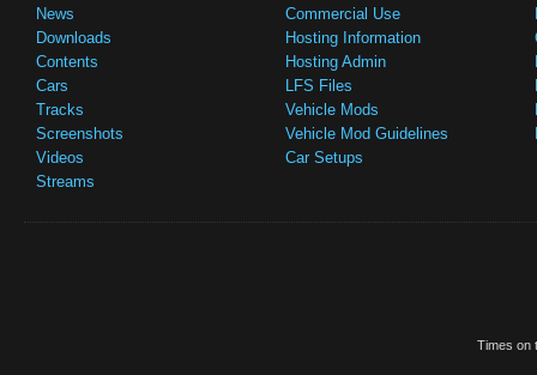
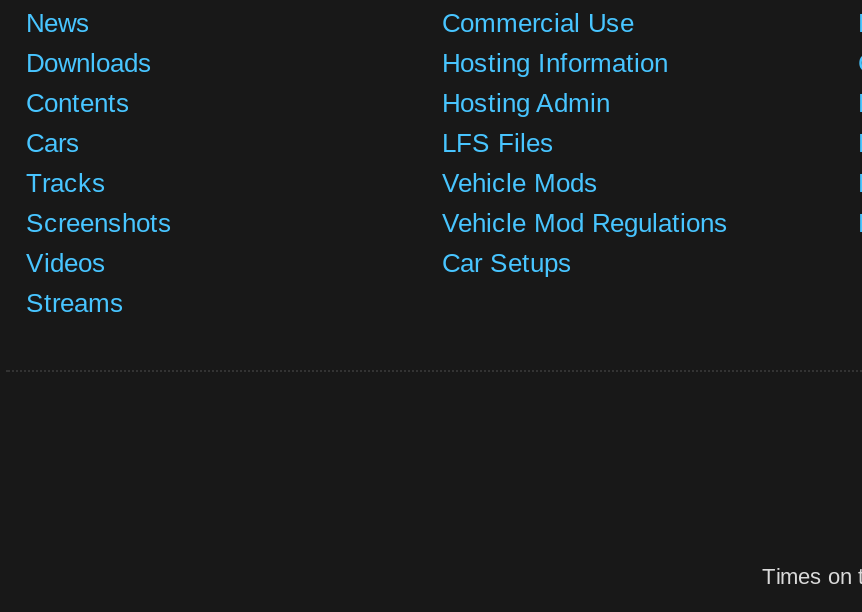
- Vehicle Mod Guidelines
+ Vehicle Mod Regulations
